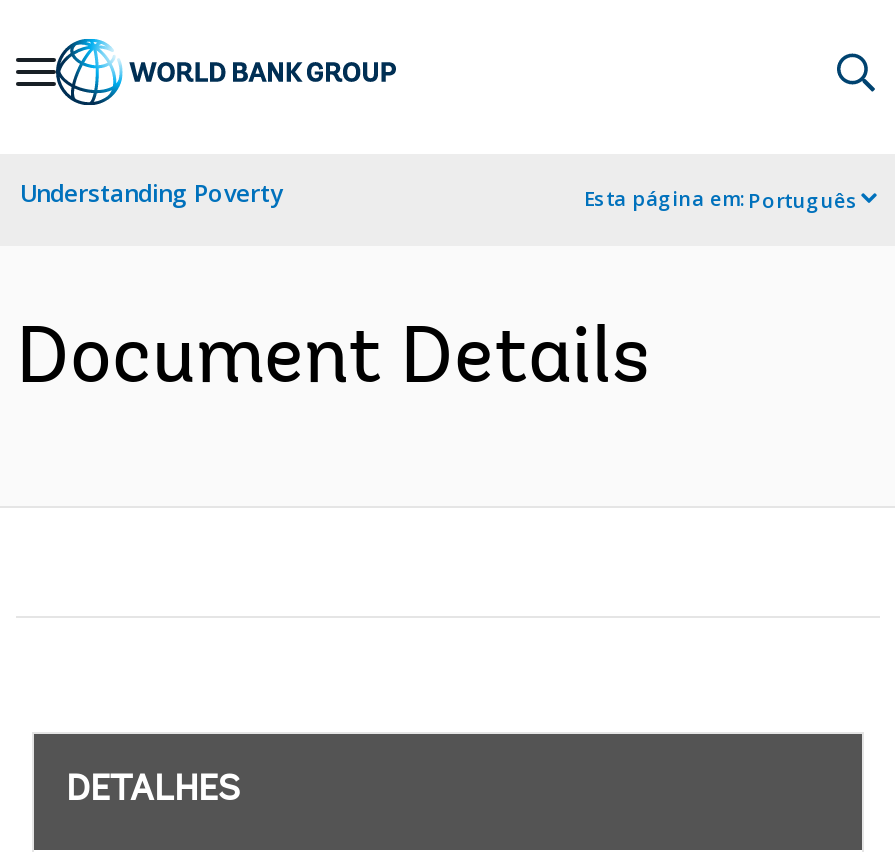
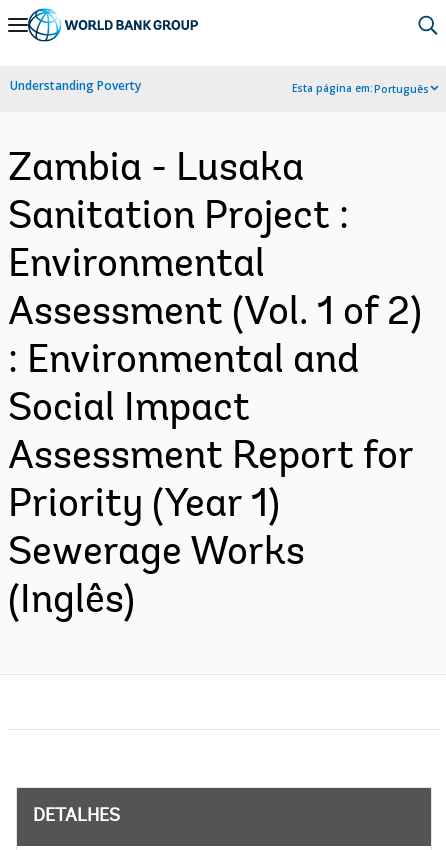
- Document Details
+ Zambia - Lusaka
+ Sanitation Project :
+ Environmental
+ Assessment (Vol. 1 of 2)
+ : Environmental and
+ Social Impact
+ Assessment Report for
+ Priority (Year 1)
+ Sewerage Works
+ (Inglês)
